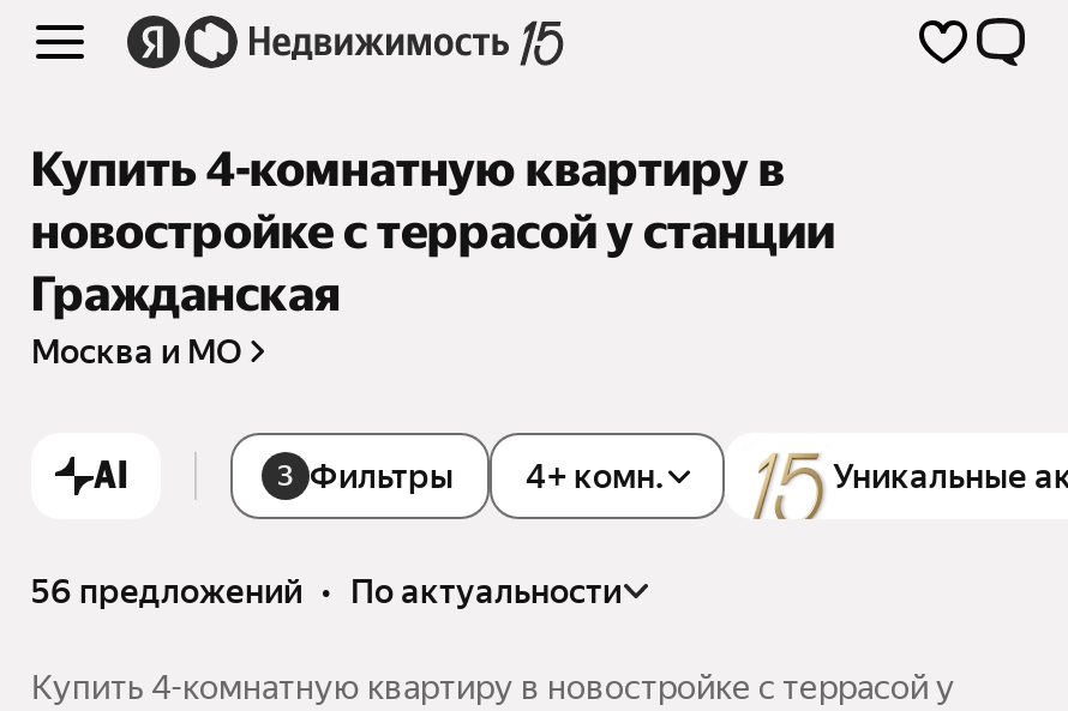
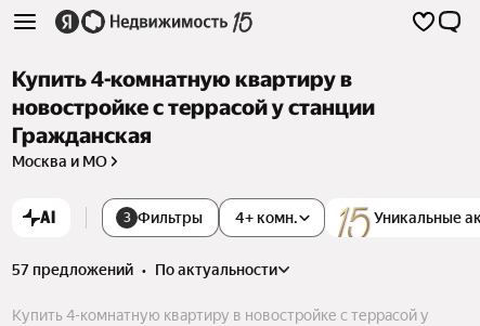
- 56 предложений • по актуальности
+ 57 предложений • по актуальности
